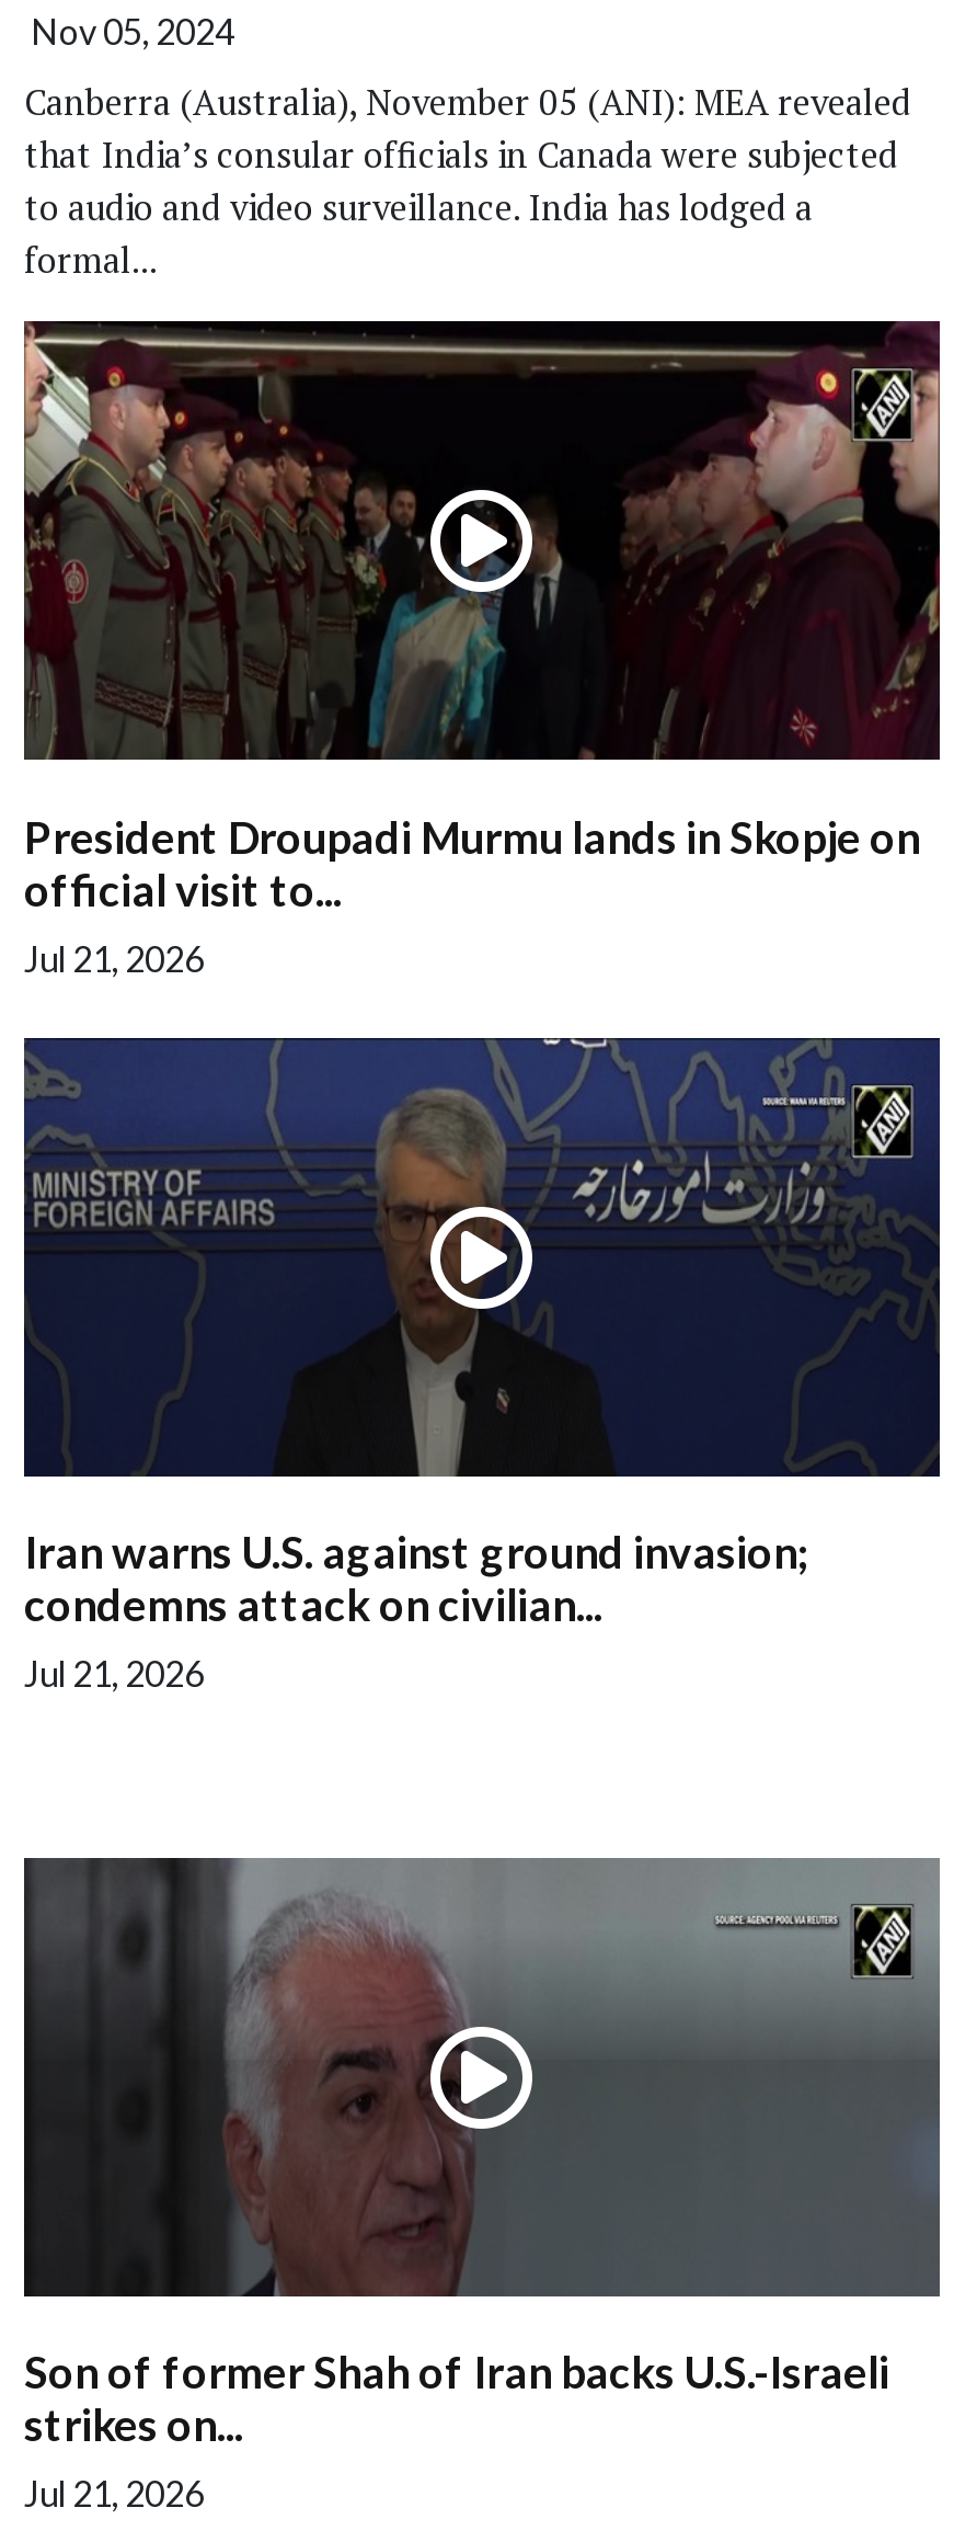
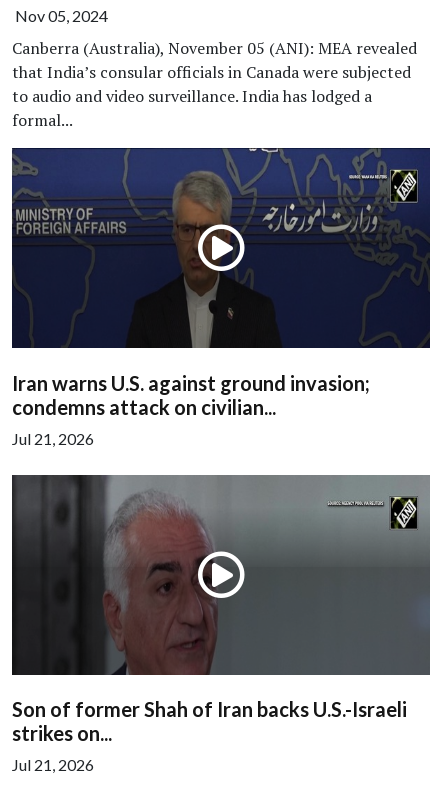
- [image]
- President Droupadi Murmu lands in Skopje on
- official visit to...
- Jul 21, 2026
